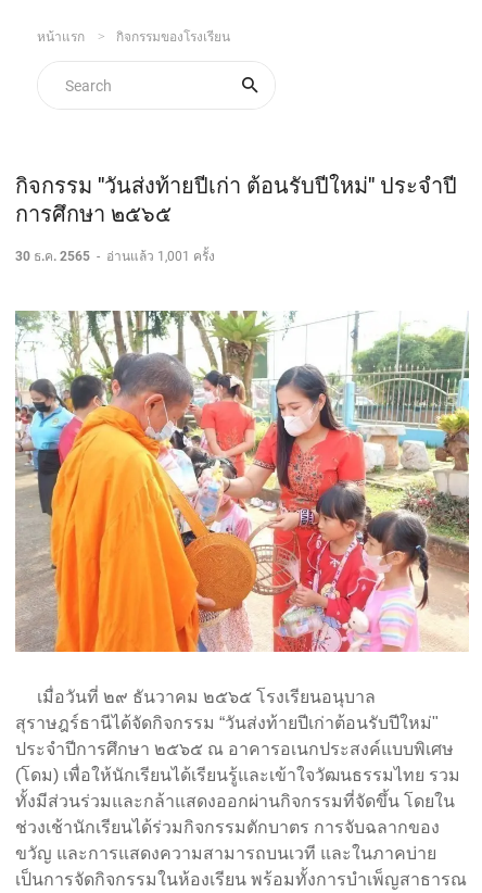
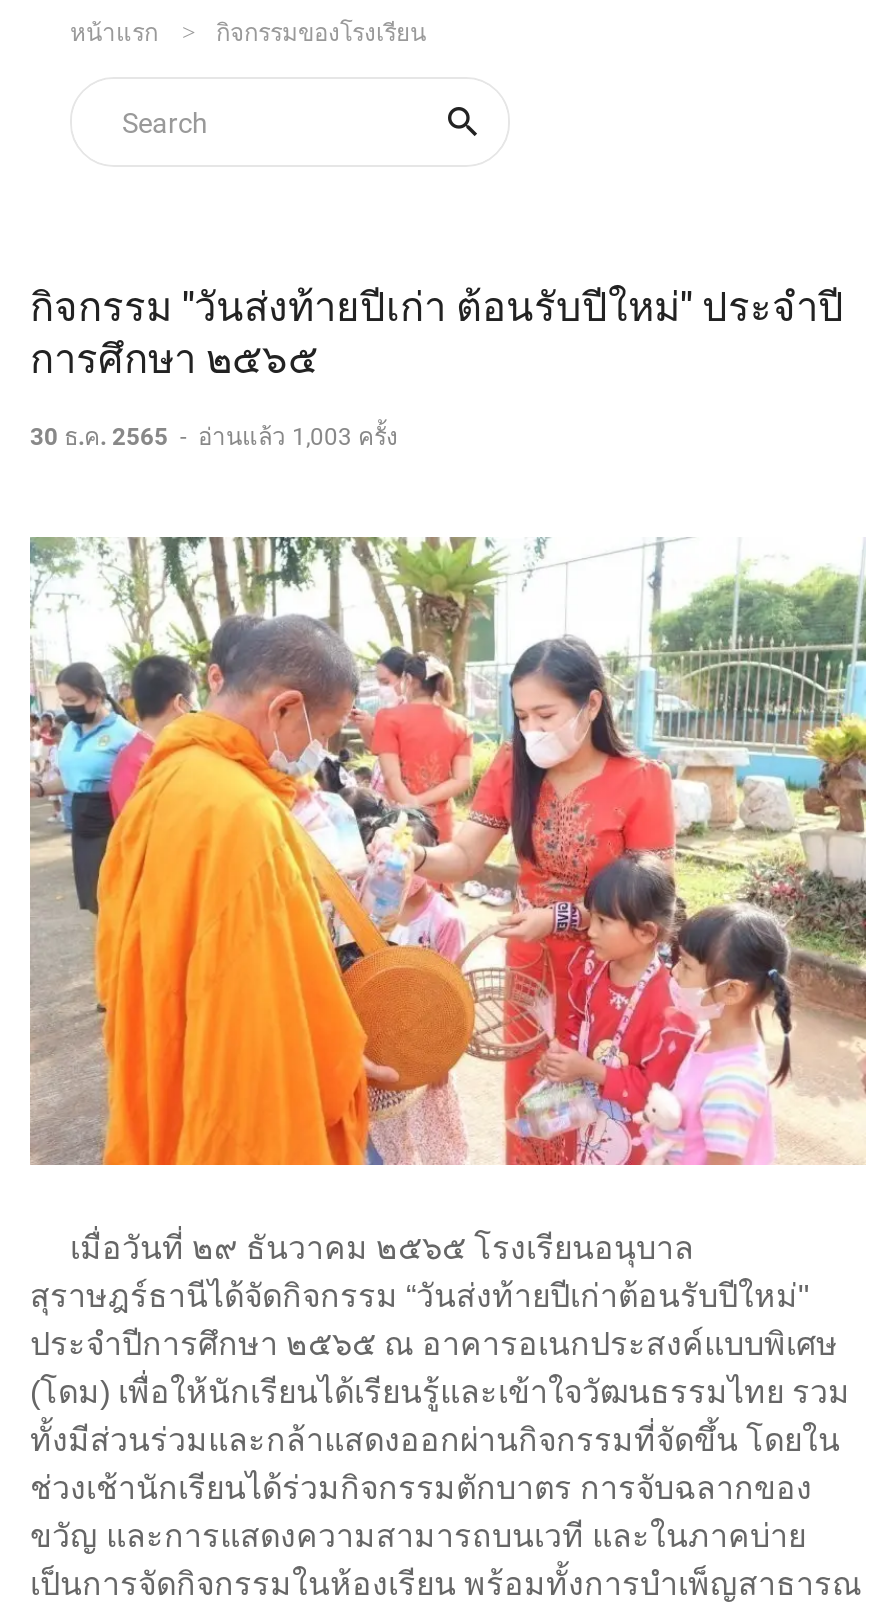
- 30 ธ.ค. 2565 - อ่านแล้ว 1,001 ครั้ง
+ 30 ธ.ค. 2565 - อ่านแล้ว 1,003 ครั้ง
